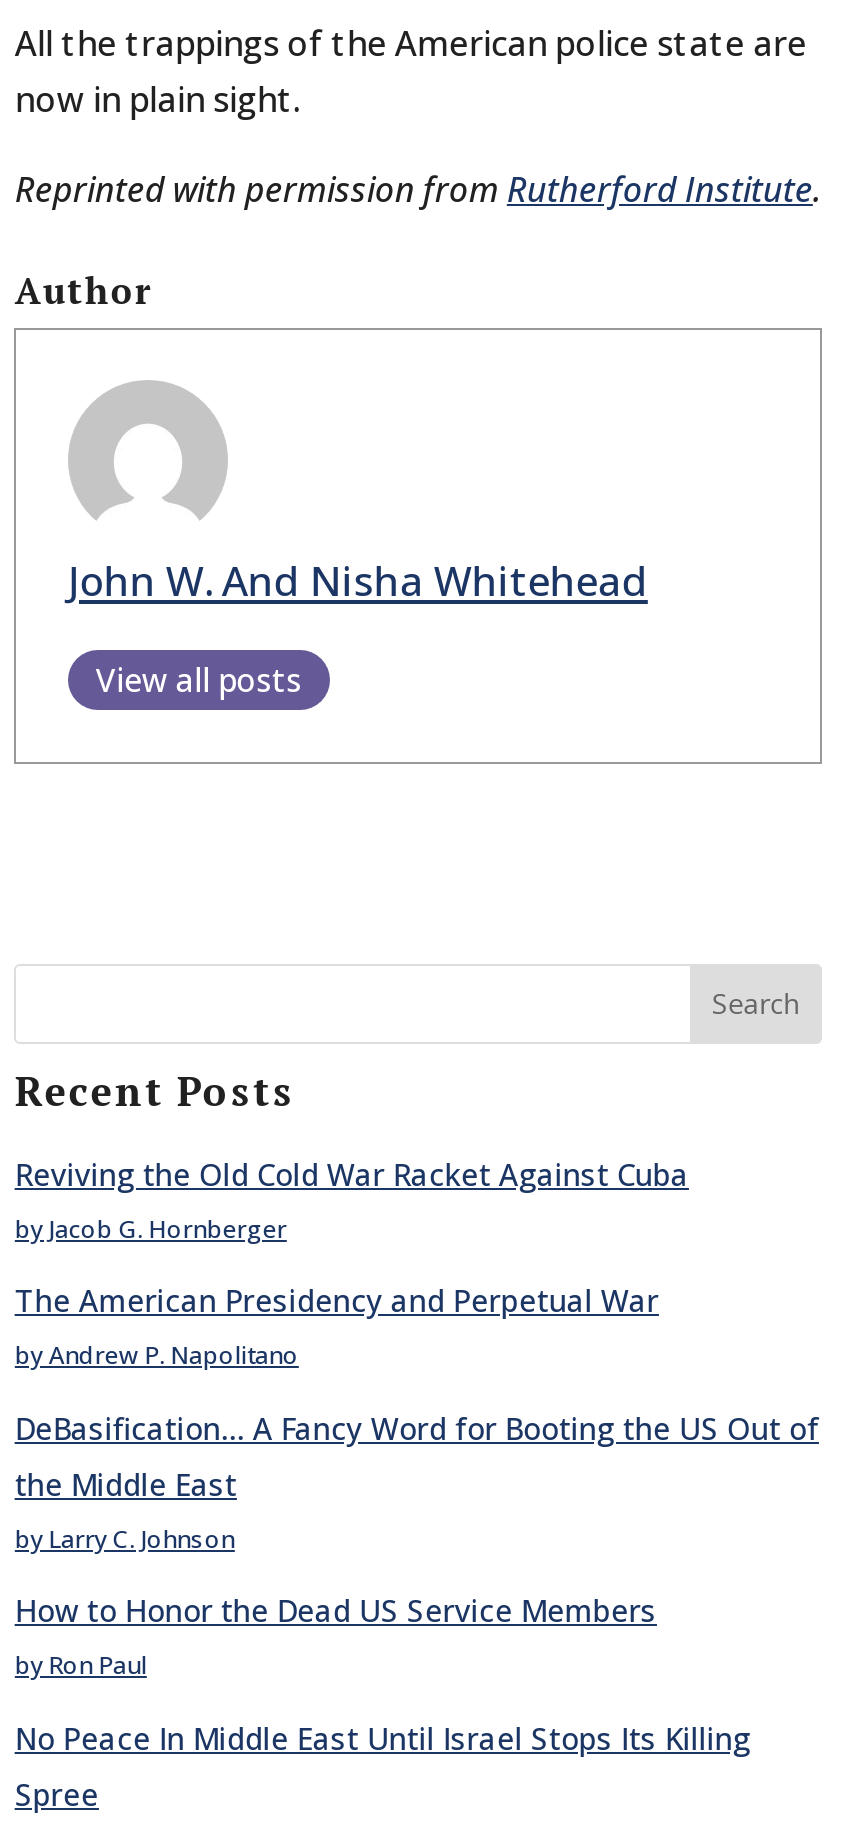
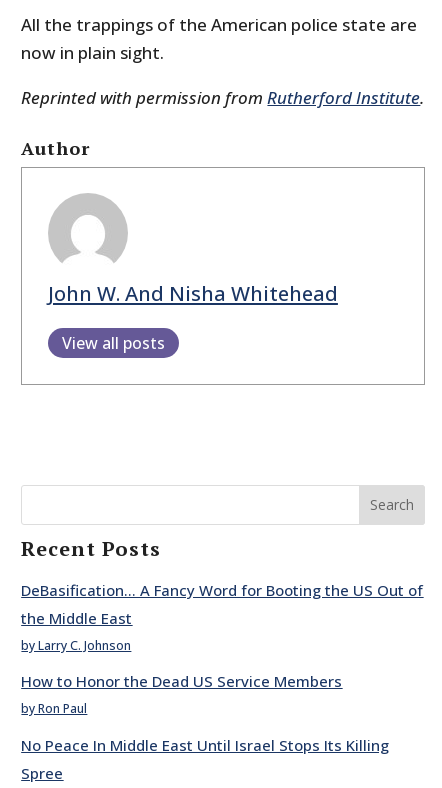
- Reviving the Old Cold War Racket Against Cuba
- by Jacob G. Hornberger
- The American Presidency and Perpetual War
- by Andrew P. Napolitano
